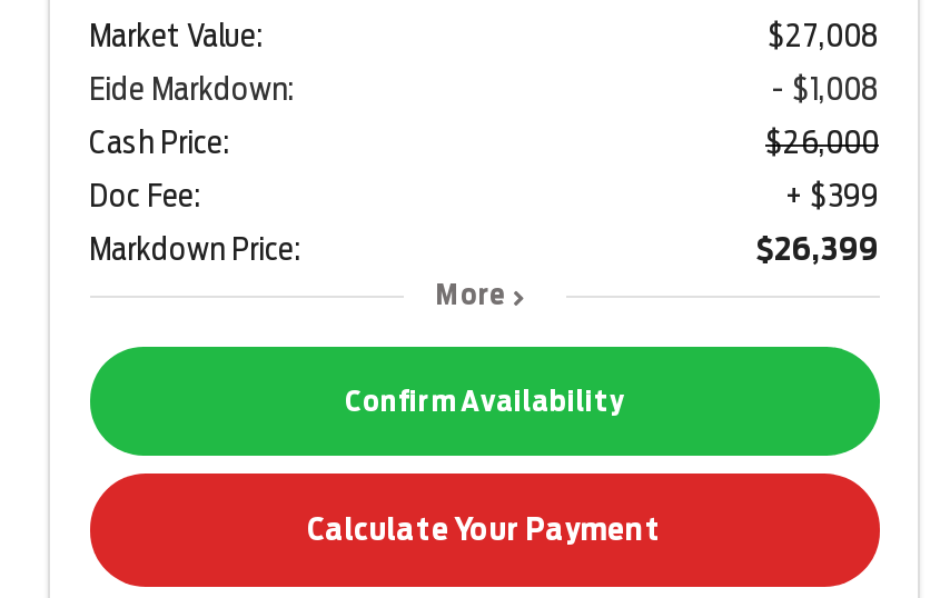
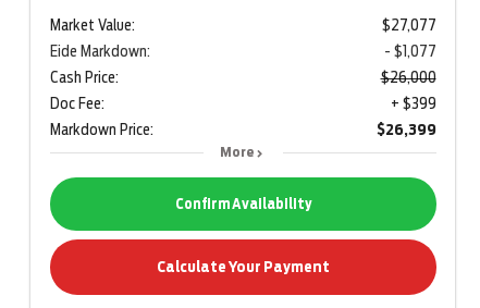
- $27,008
+ $27,077

- - $1,008
+ - $1,077
